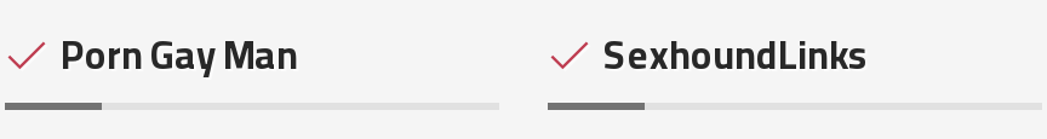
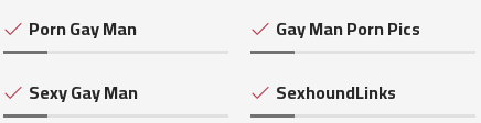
+ Gay Man Porn Pics
+ Sexy Gay Man
